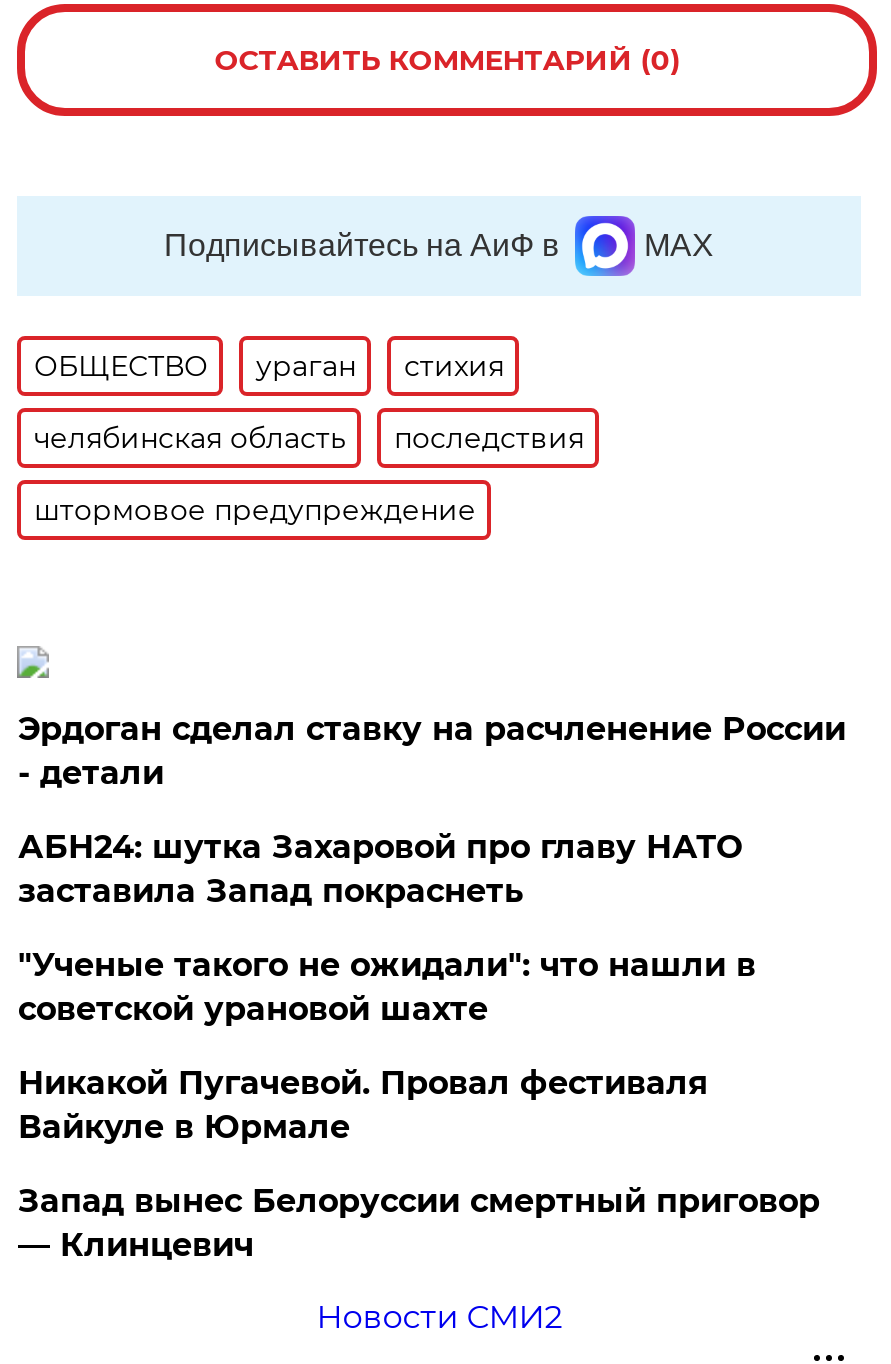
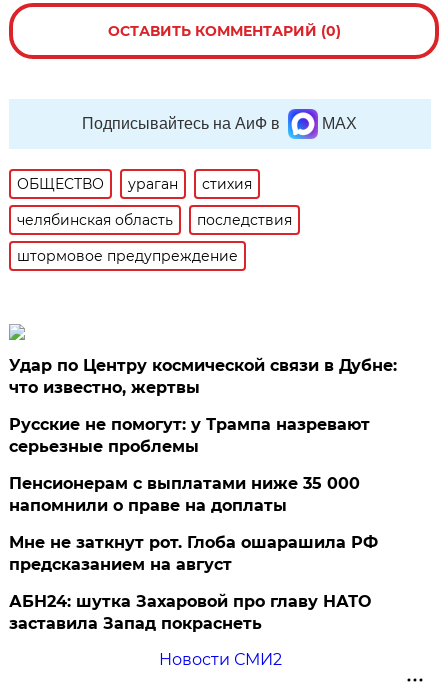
- Эрдоган сделал ставку на расчленение России
- - детали
+ Удар по Центру космической связи в Дубне:
+ что известно, жертвы
+ Русские не помогут: у Трампа назревают
+ серьезные проблемы
+ Пенсионерам с выплатами ниже 35 000
+ напомнили о праве на доплаты
+ Мне не заткнут рот. Глоба ошарашила РФ
+ предсказанием на август

moved down: АБН24: шутка Захаровой про главу НАТО | заставила Запад покраснеть

- "Ученые такого не ожидали": что нашли в
- советской урановой шахте
- Никакой Пугачевой. Провал фестиваля
- Вайкуле в Юрмале
- Запад вынес Белоруссии смертный приговор
- — Клинцевич
